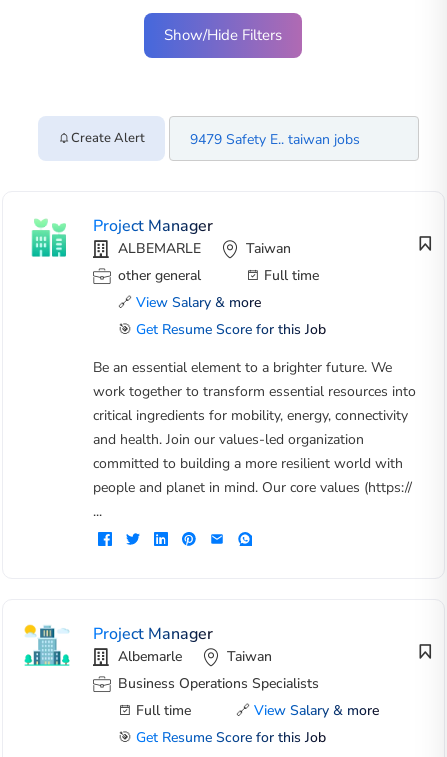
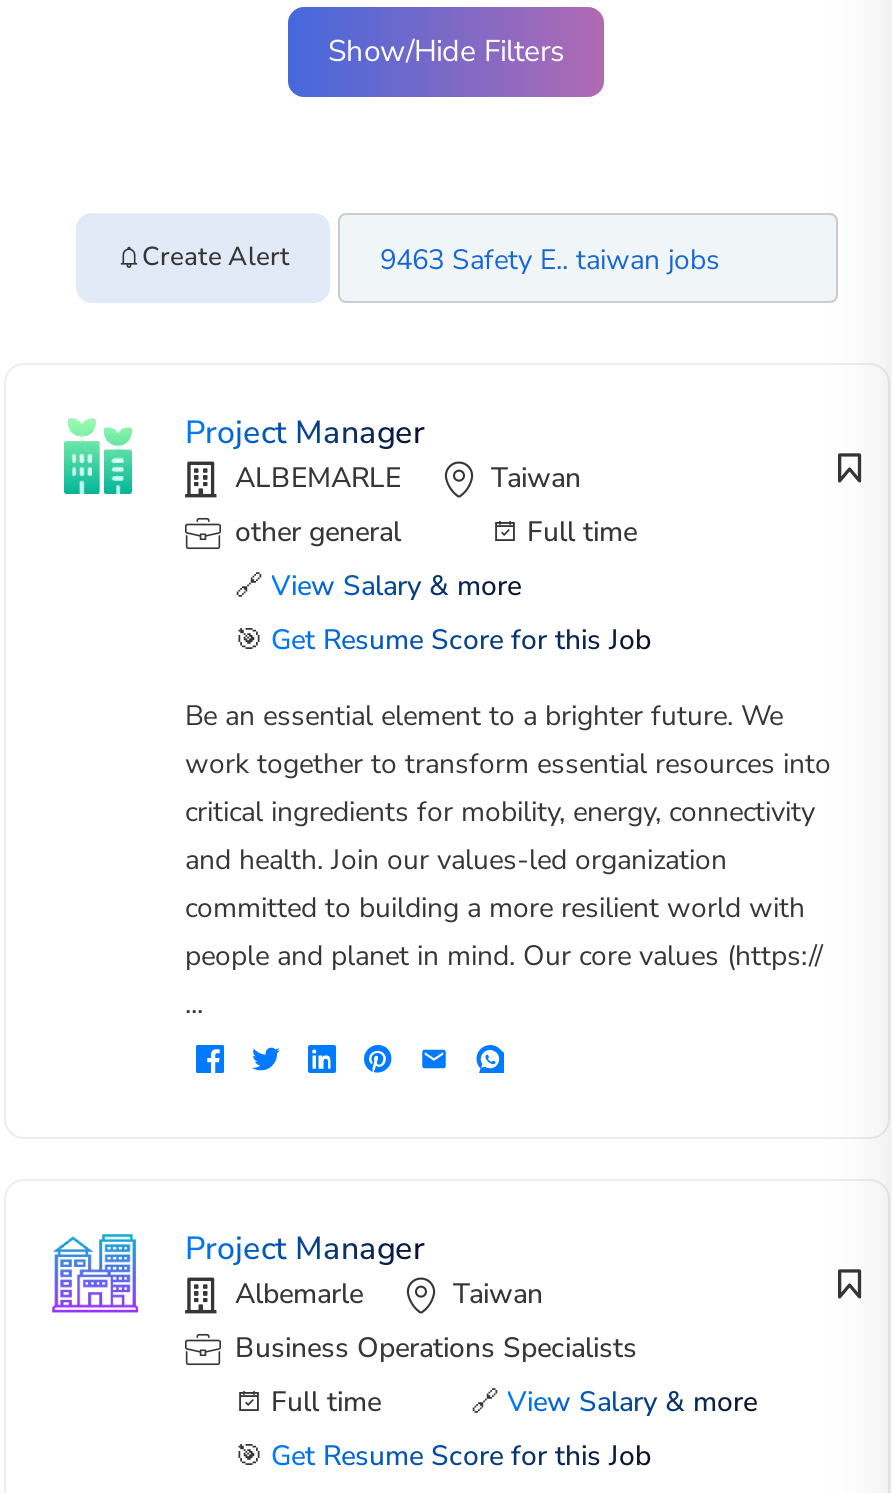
- [image]
+ [image]
